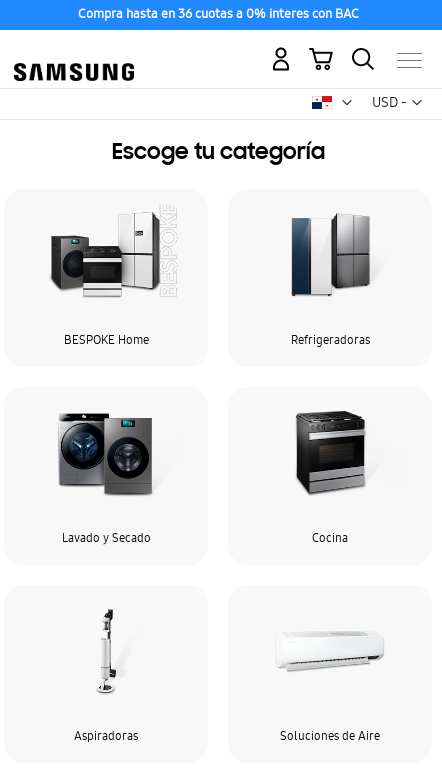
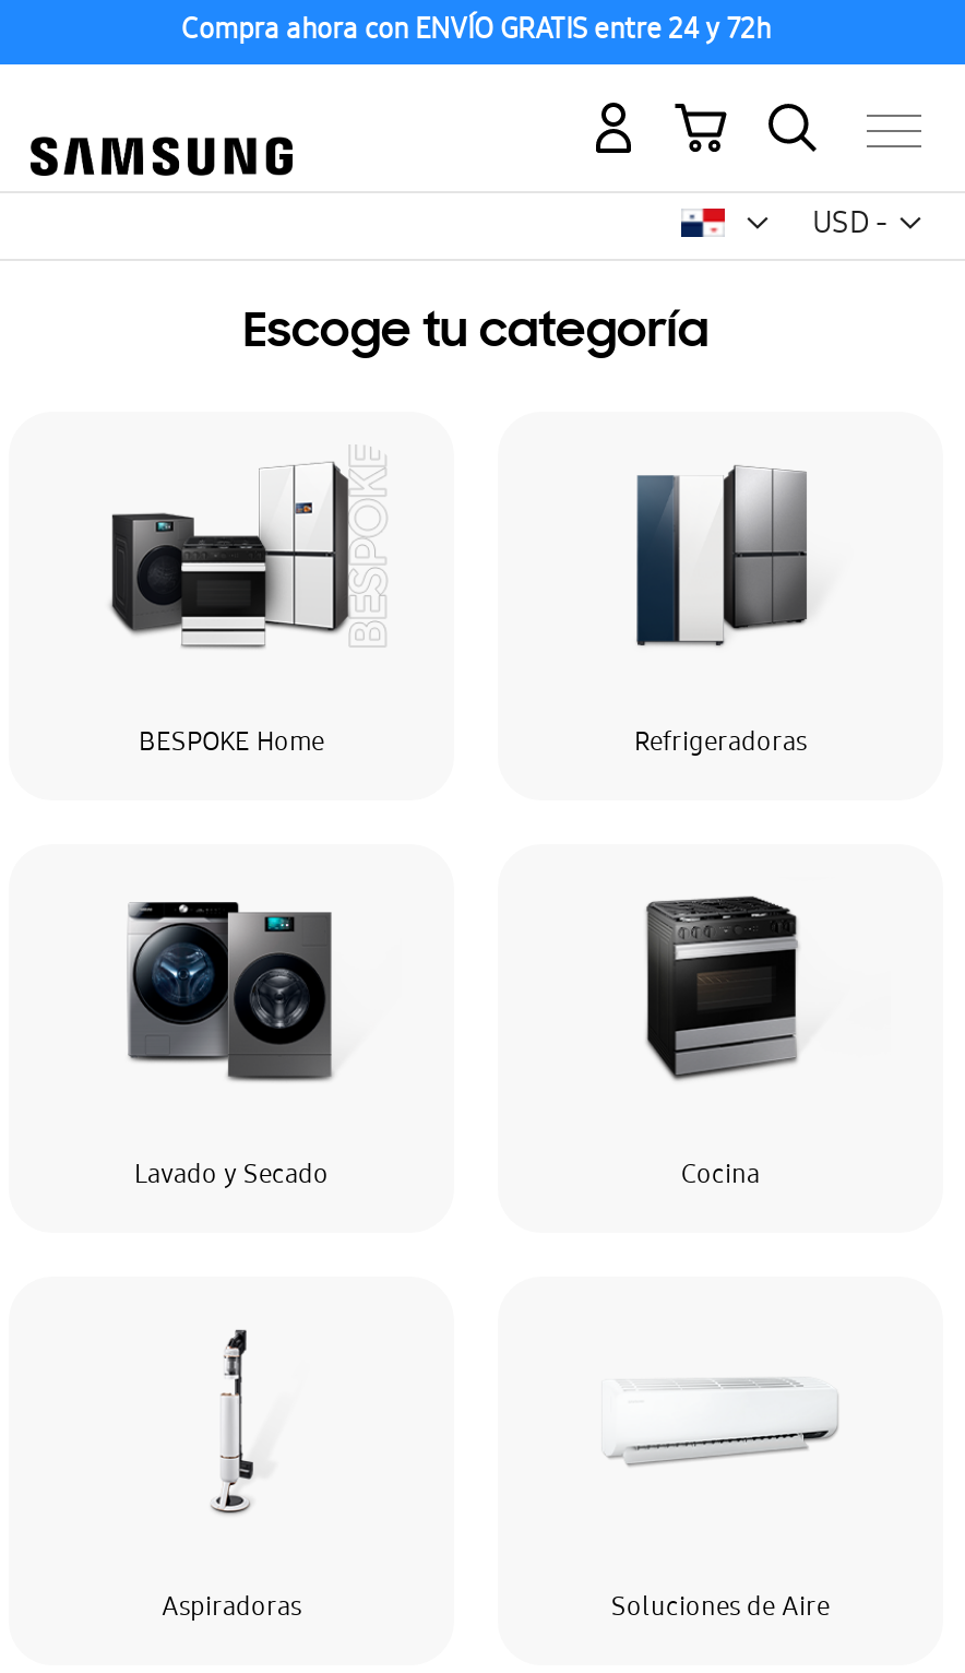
- Compra hasta en 36 cuotas a 0% interes con BAC
+ Compra ahora con ENVÍO GRATIS entre 24 y 72h
